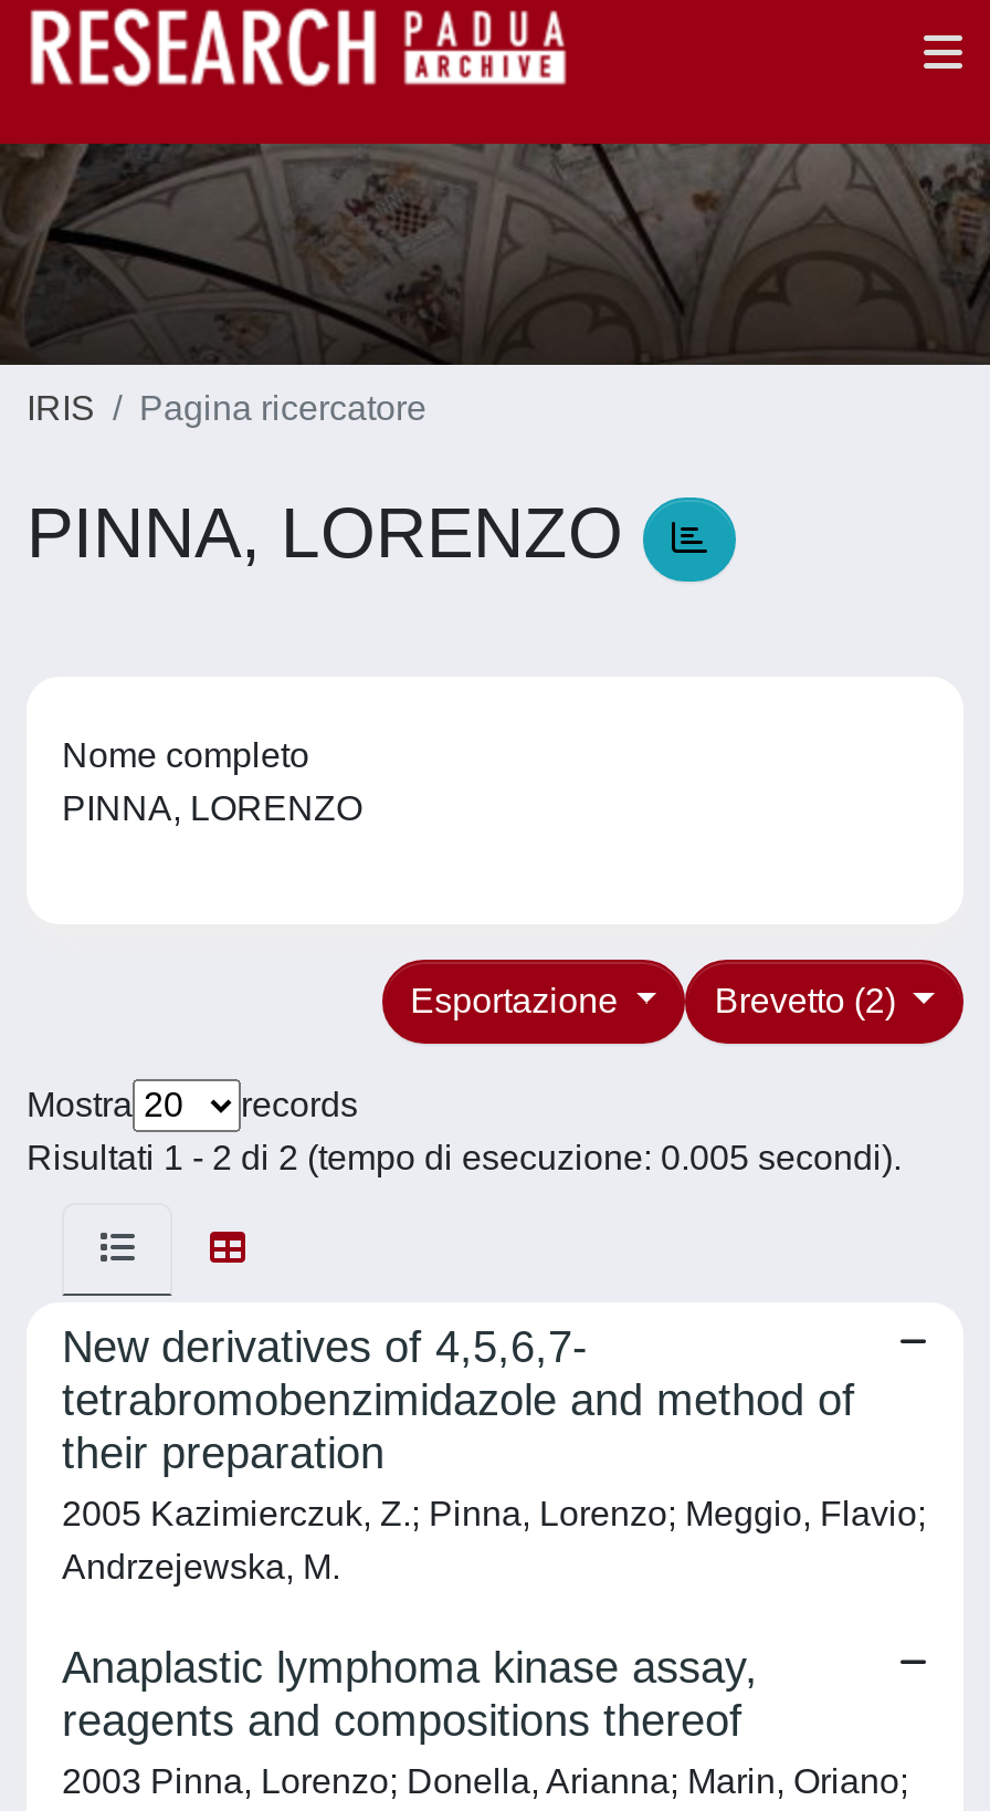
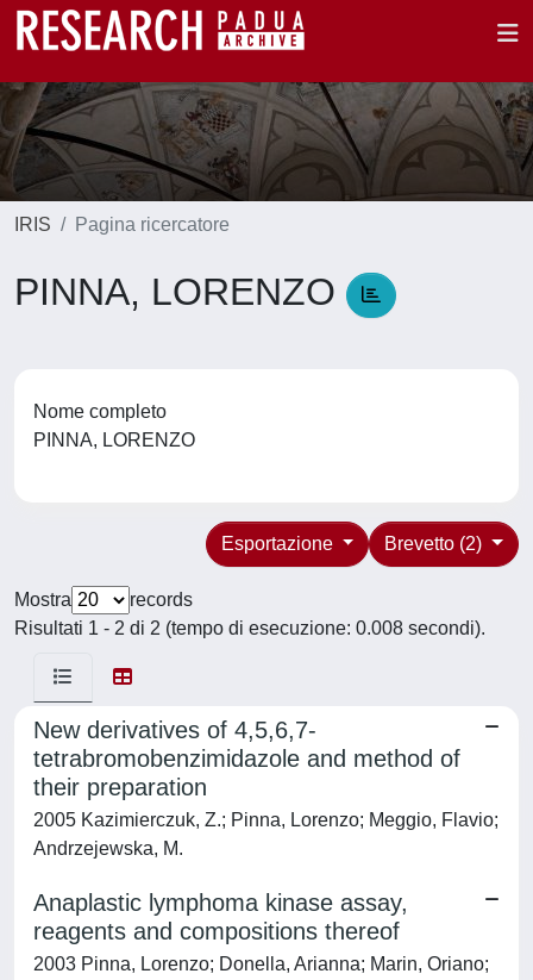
- Risultati 1 - 2 di 2 (tempo di esecuzione: 0.005 secondi).
+ Risultati 1 - 2 di 2 (tempo di esecuzione: 0.008 secondi).
